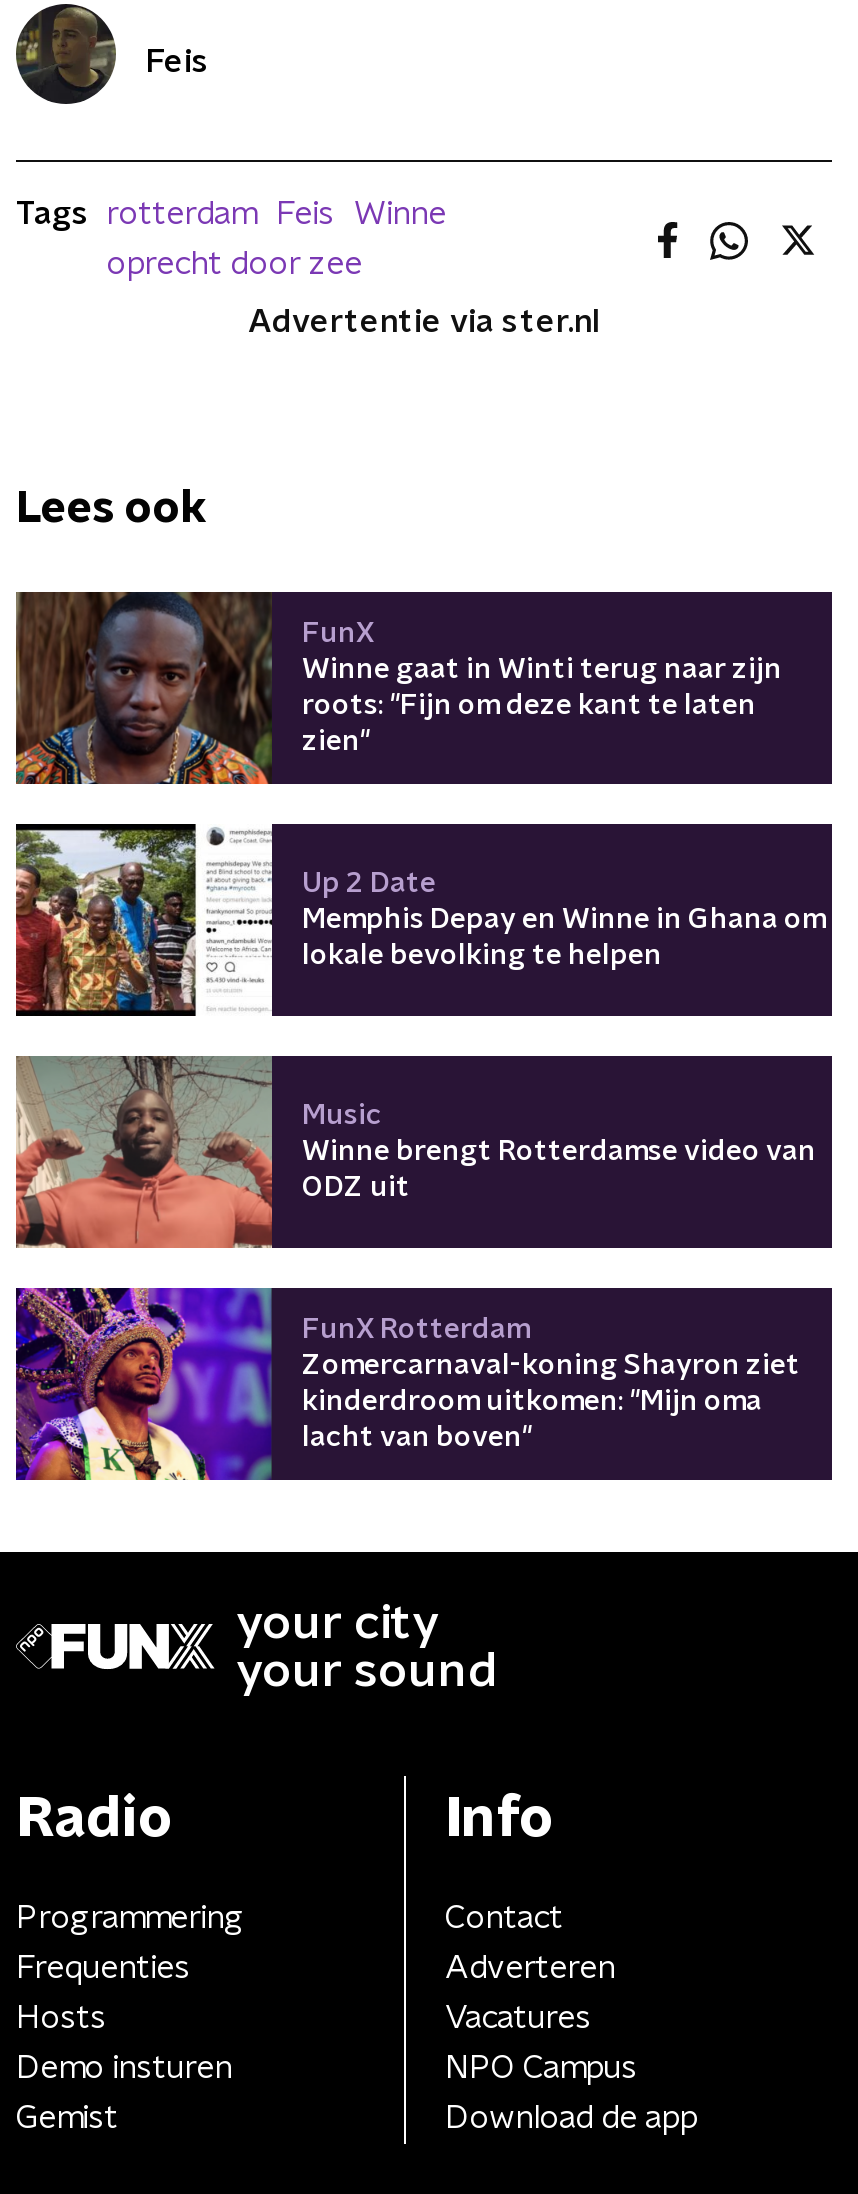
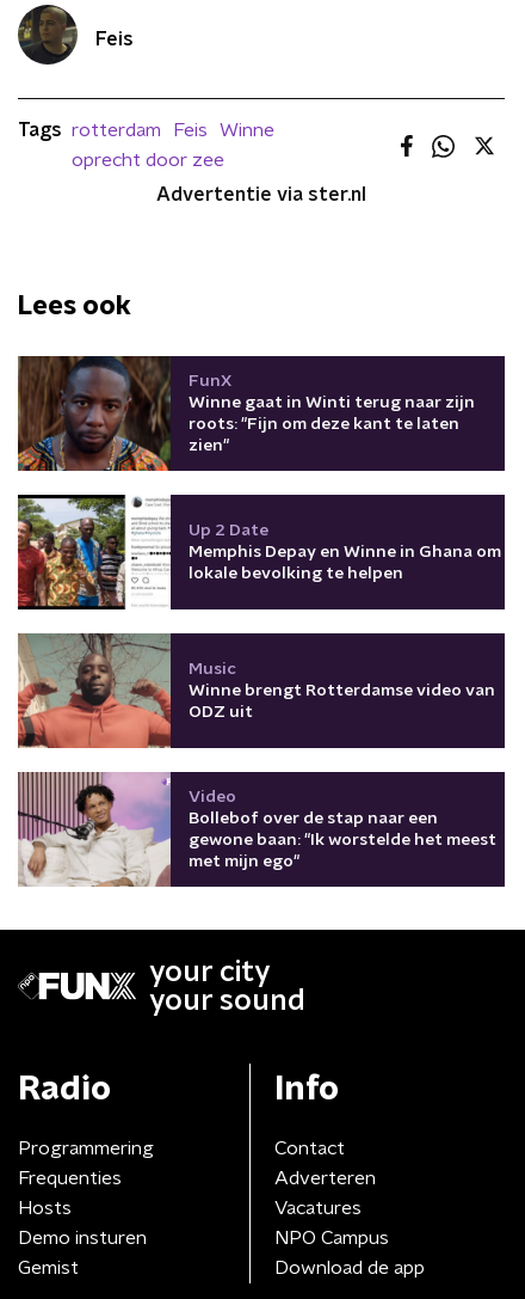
- [image]
- FunX Rotterdam
- Zomercarnaval-koning Shayron ziet
- kinderdroom uitkomen: "Mijn oma
- lacht van boven"
+ [image]
+ Video
+ Bollebof over de stap naar een
+ gewone baan: "Ik worstelde het meest
+ met mijn ego"
